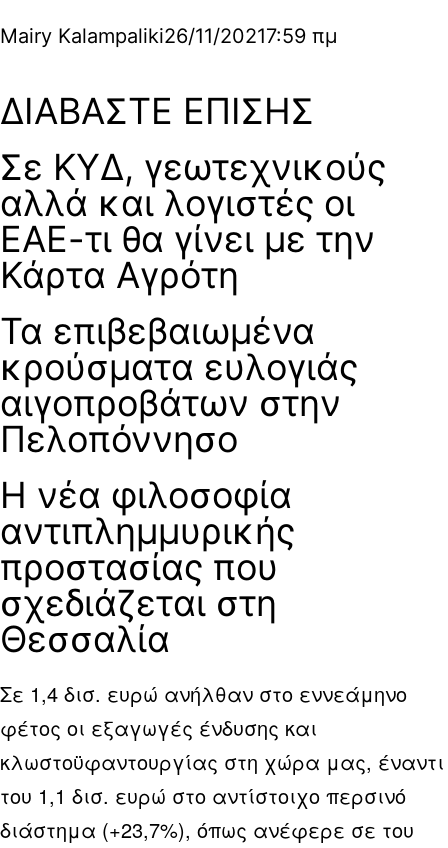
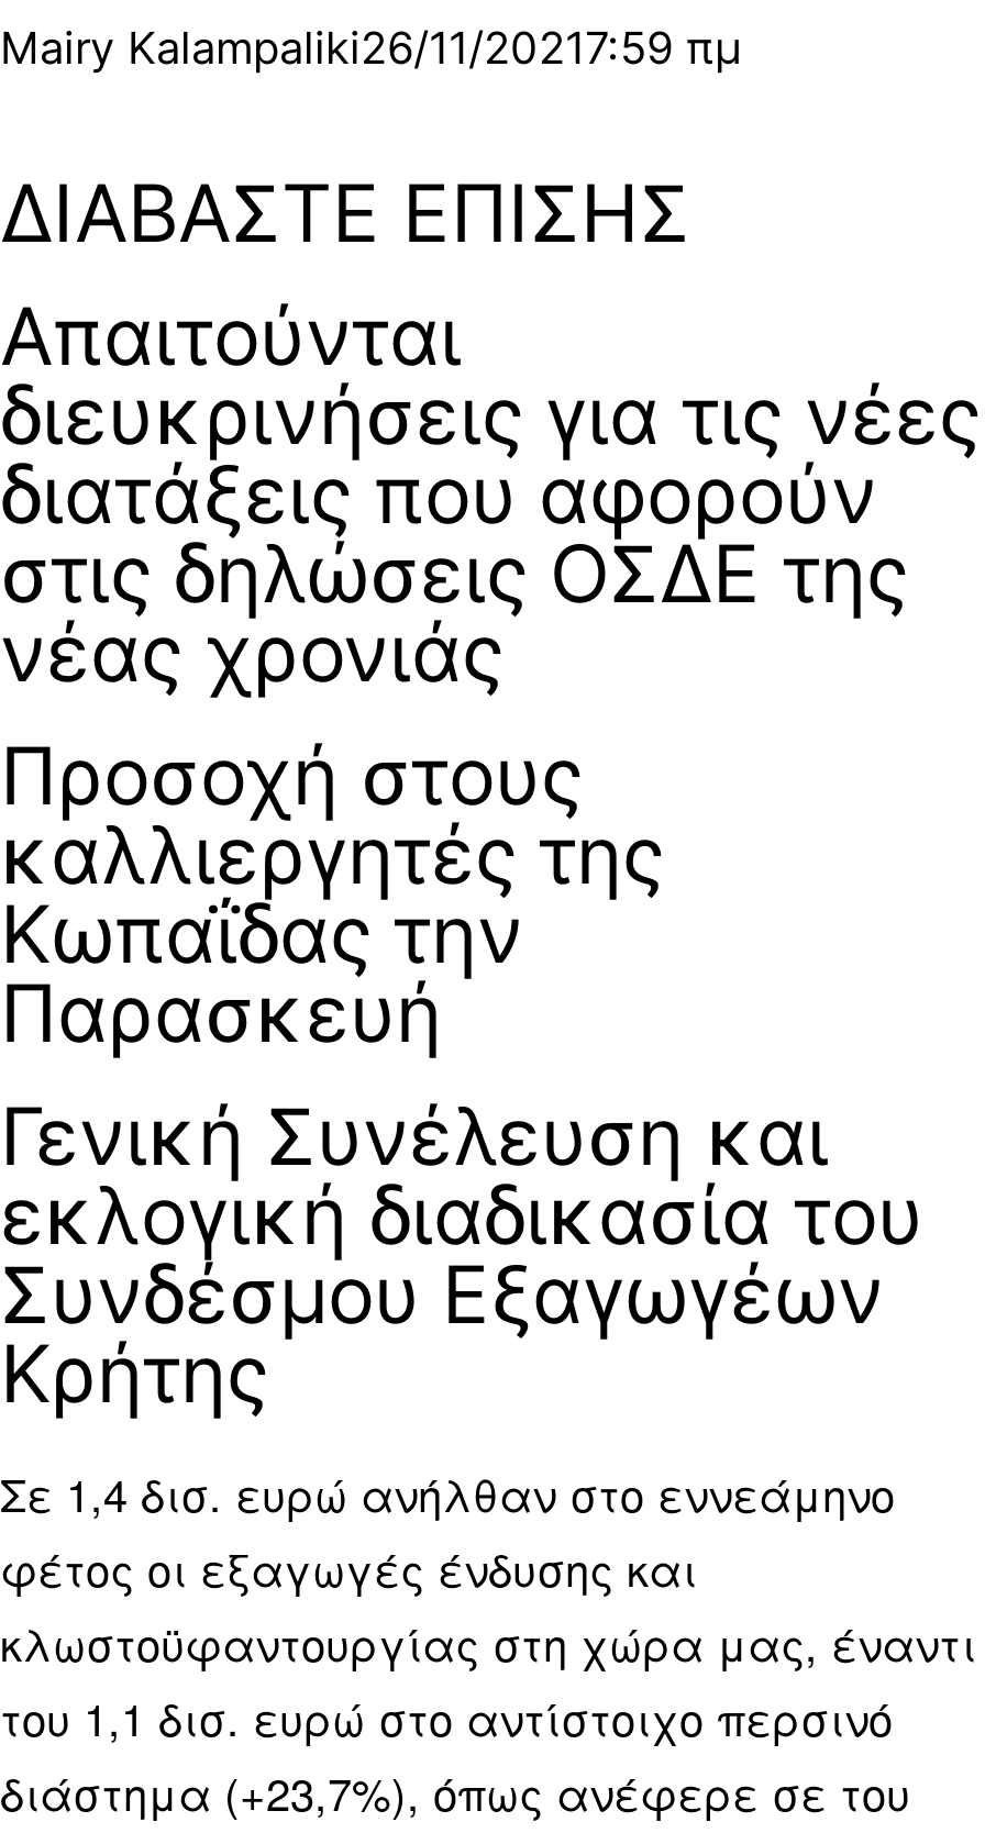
- Σε ΚΥΔ, γεωτεχνικούς
- αλλά και λογιστές οι
- ΕΑΕ-τι θα γίνει με την
- Κάρτα Αγρότη
- Τα επιβεβαιωμένα
- κρούσματα ευλογιάς
- αιγοπροβάτων στην
- Πελοπόννησο
- Η νέα φιλοσοφία
- αντιπλημμυρικής
- προστασίας που
- σχεδιάζεται στη
- Θεσσαλία
+ Απαιτούνται
+ διευκρινήσεις για τις νέες
+ διατάξεις που αφορούν
+ στις δηλώσεις ΟΣΔΕ της
+ νέας χρονιάς
+ Προσοχή στους
+ καλλιεργητές της
+ Κωπαΐδας την
+ Παρασκευή
+ Γενική Συνέλευση και
+ εκλογική διαδικασία του
+ Συνδέσμου Εξαγωγέων
+ Κρήτης
